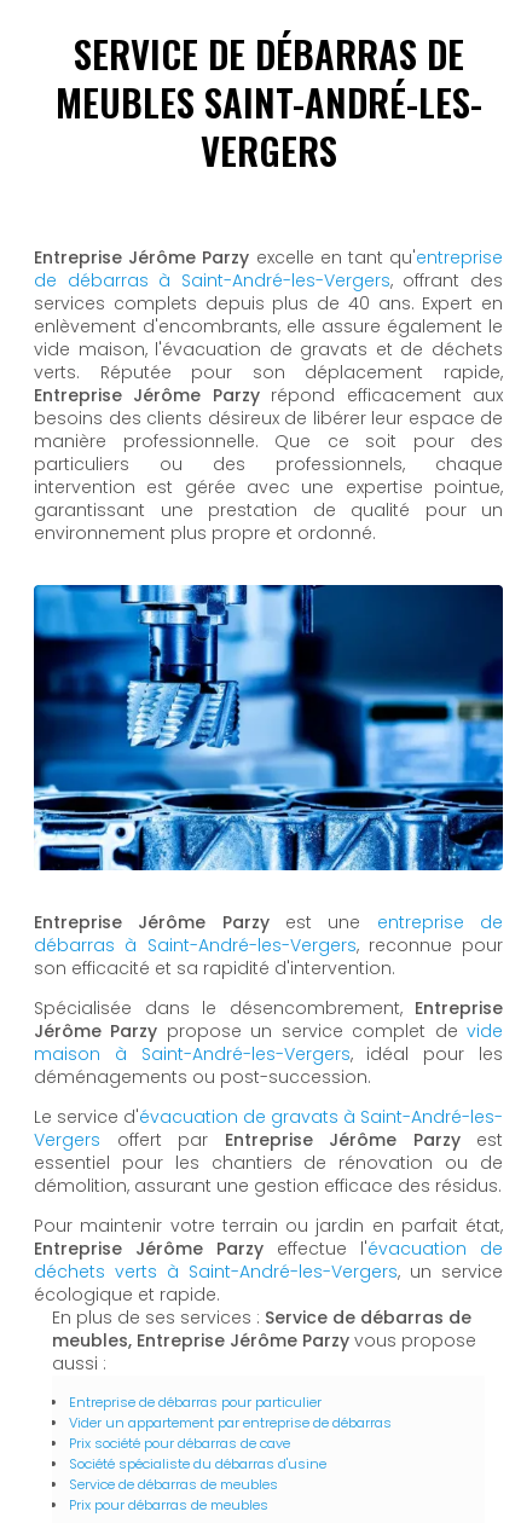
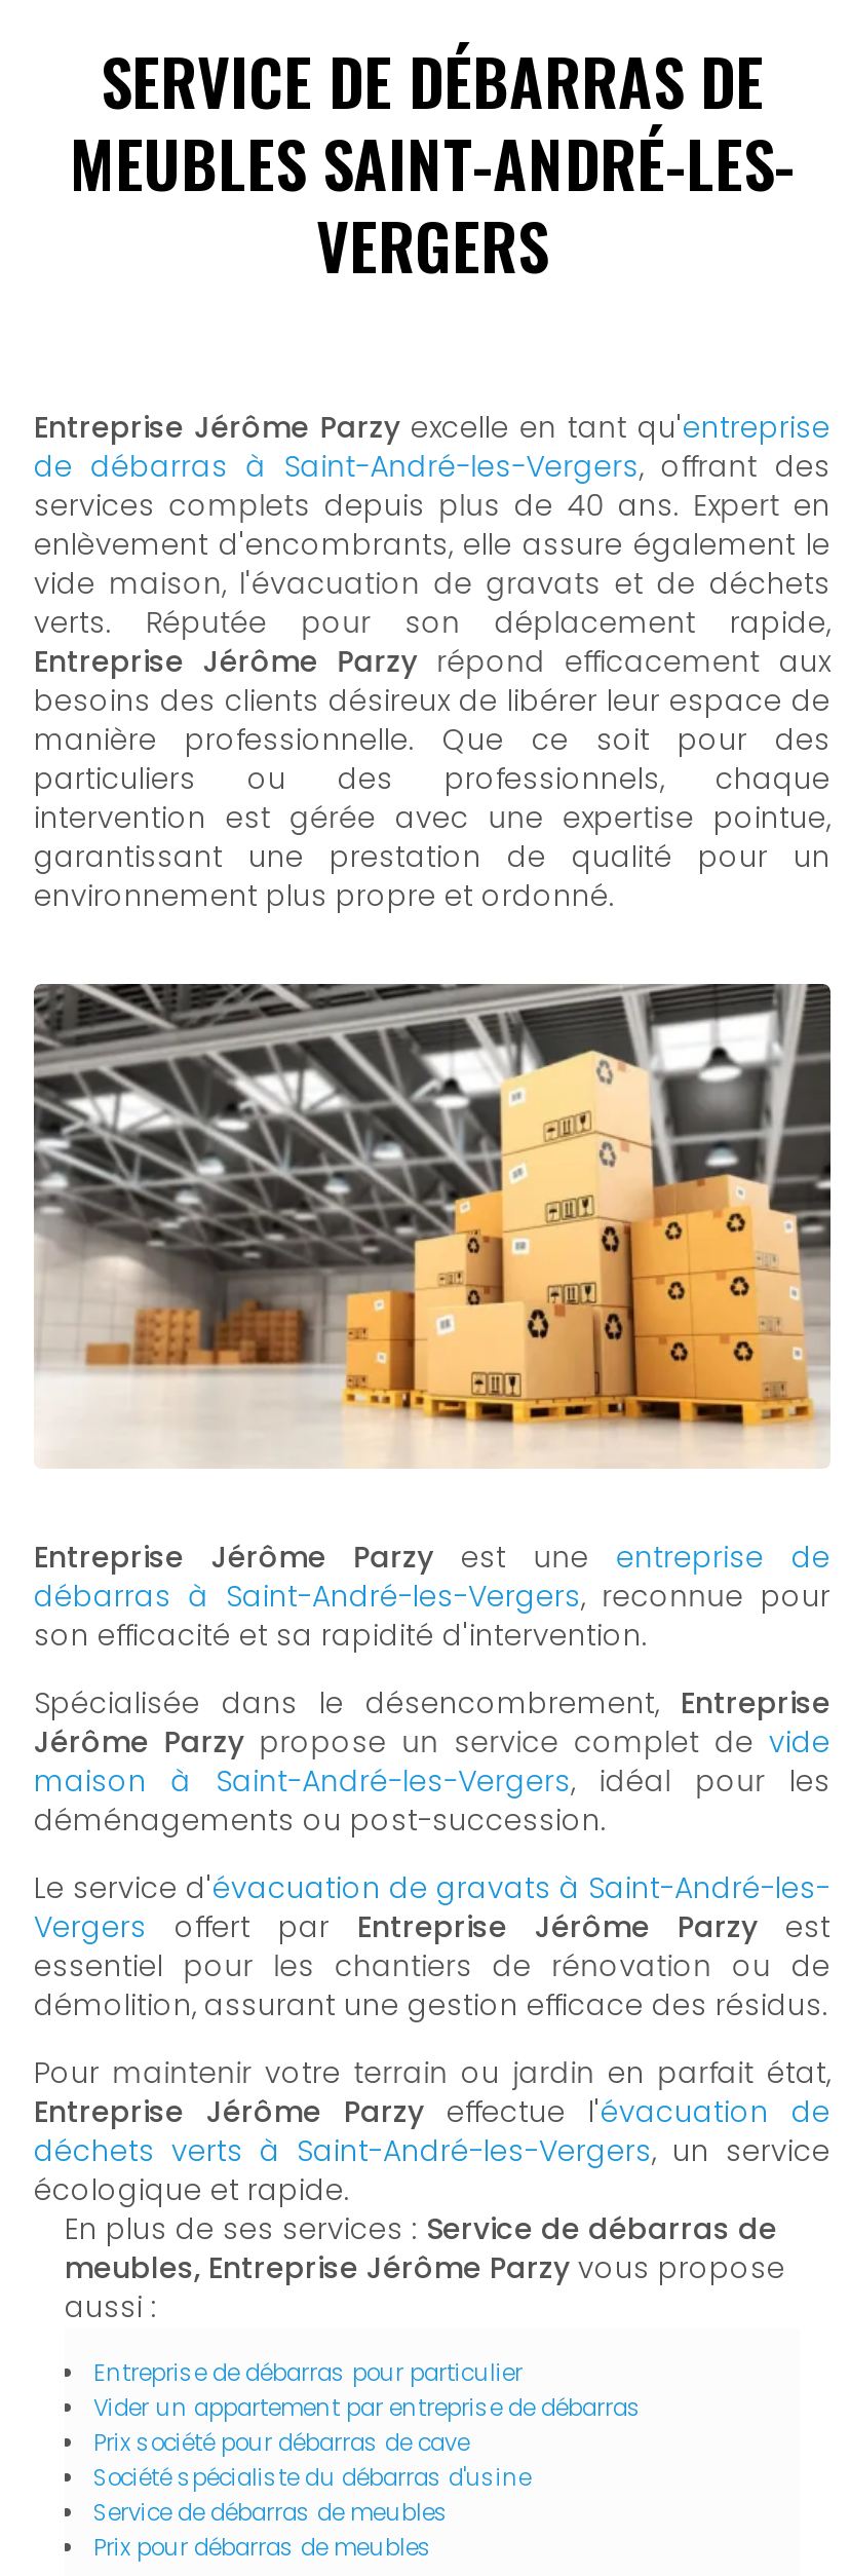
- [image]
+ [image]
